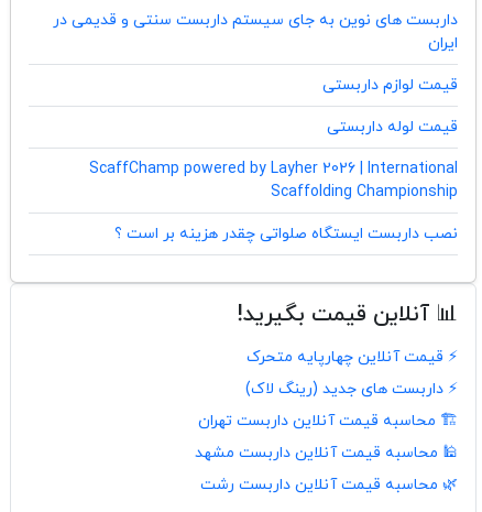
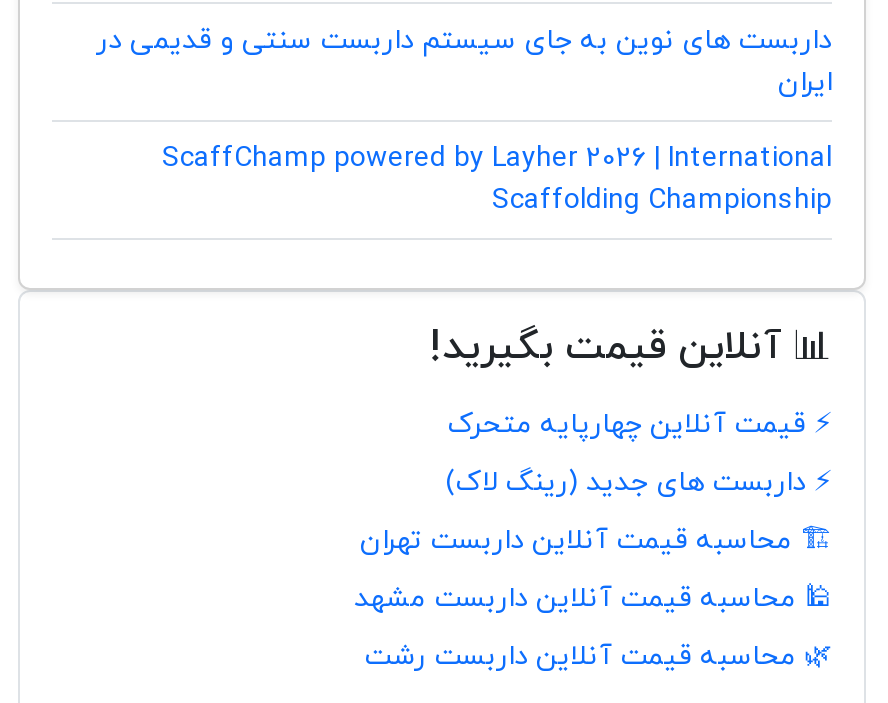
- قیمت لوازم داربستی
- قیمت لوله داربستی

- نصب داربست ایستگاه صلواتی چقدر هزینه بر است ؟
